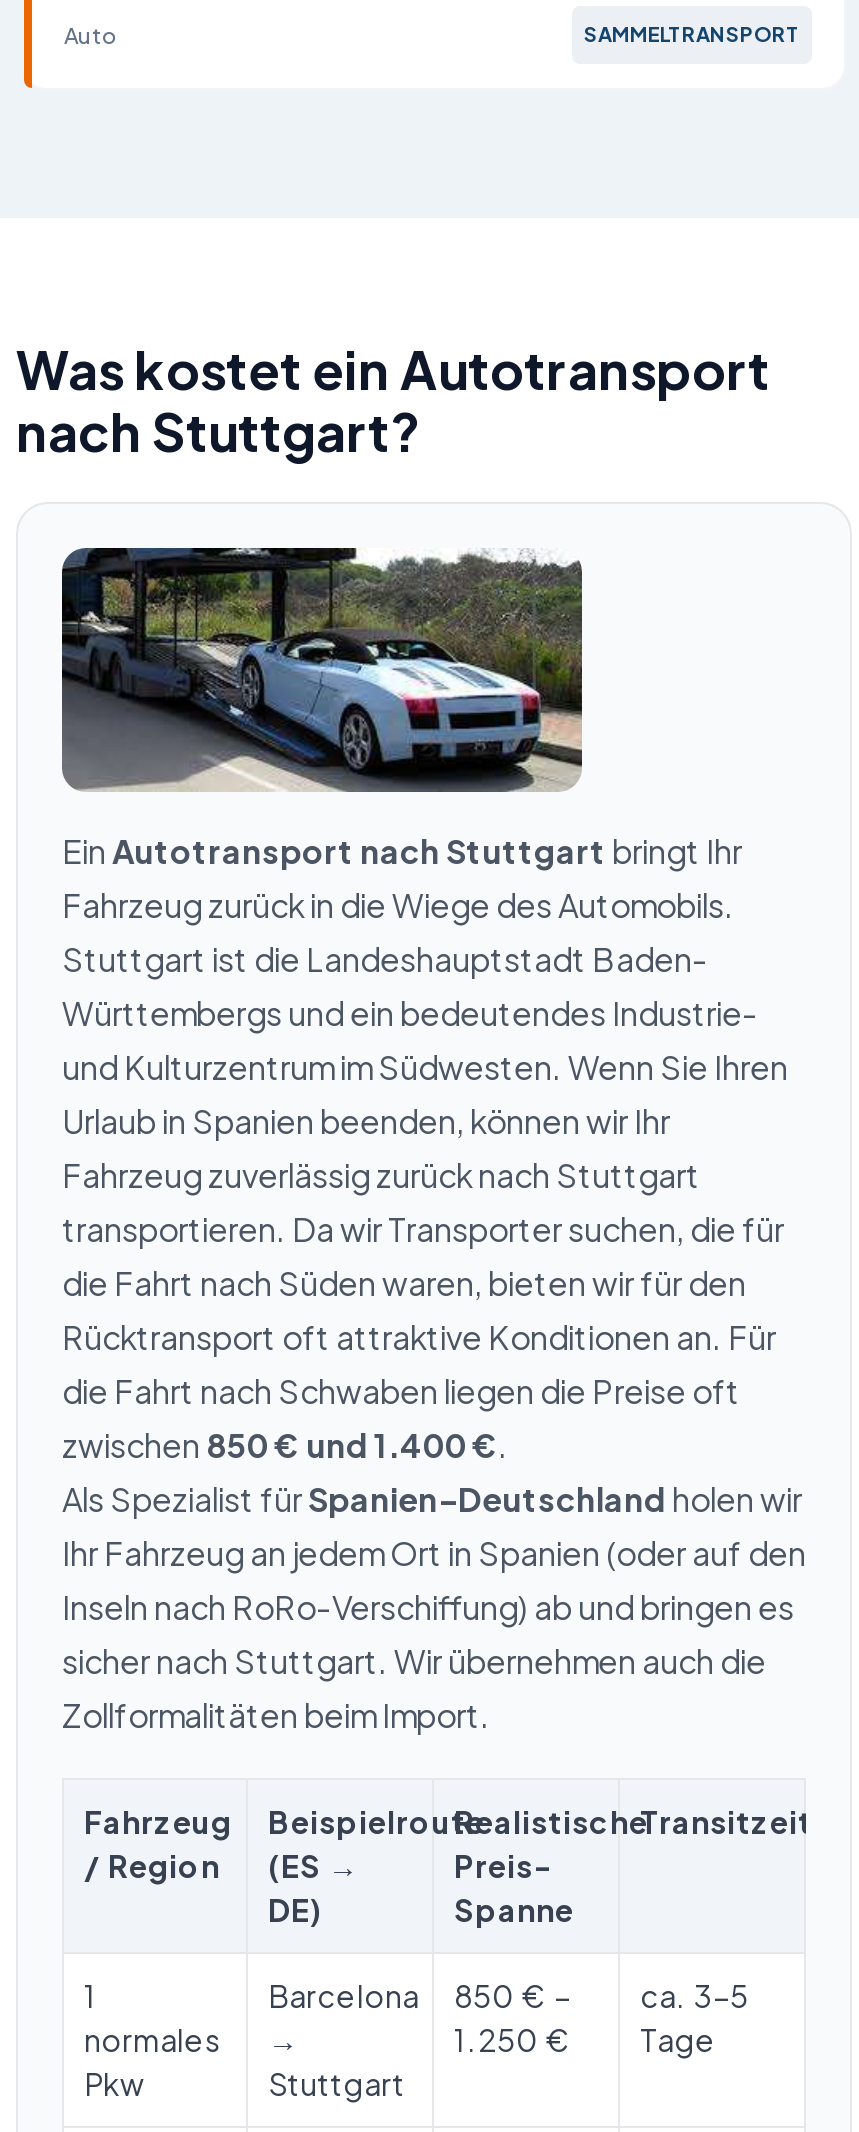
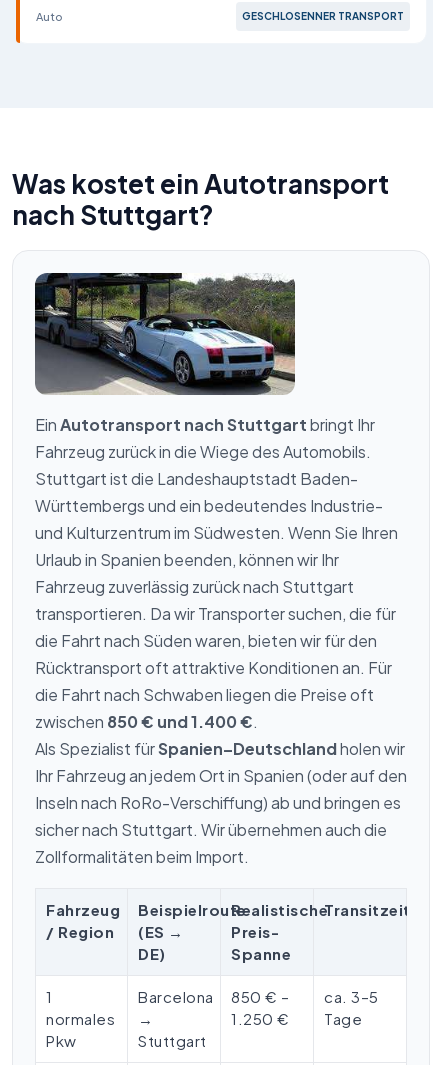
- SAMMELTRANSPORT
+ GESCHLOSENNER TRANSPORT
